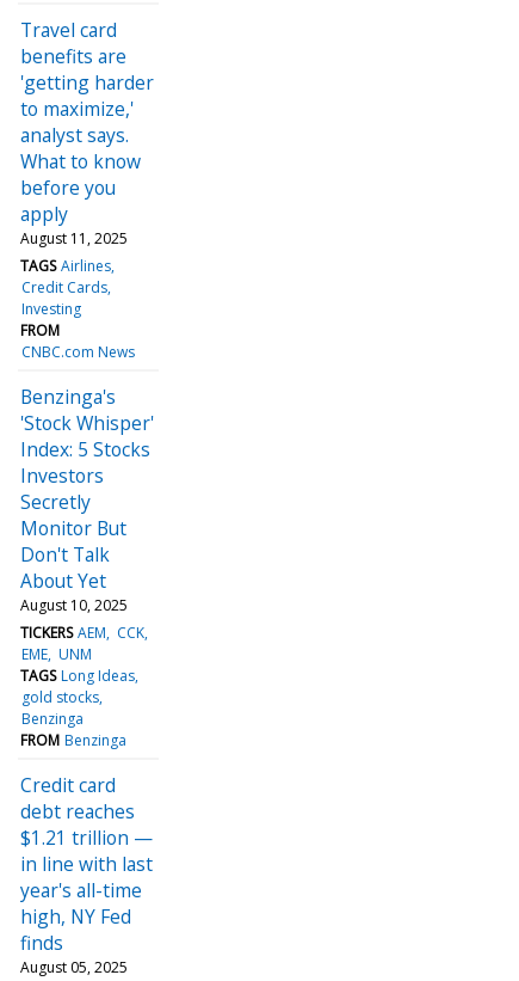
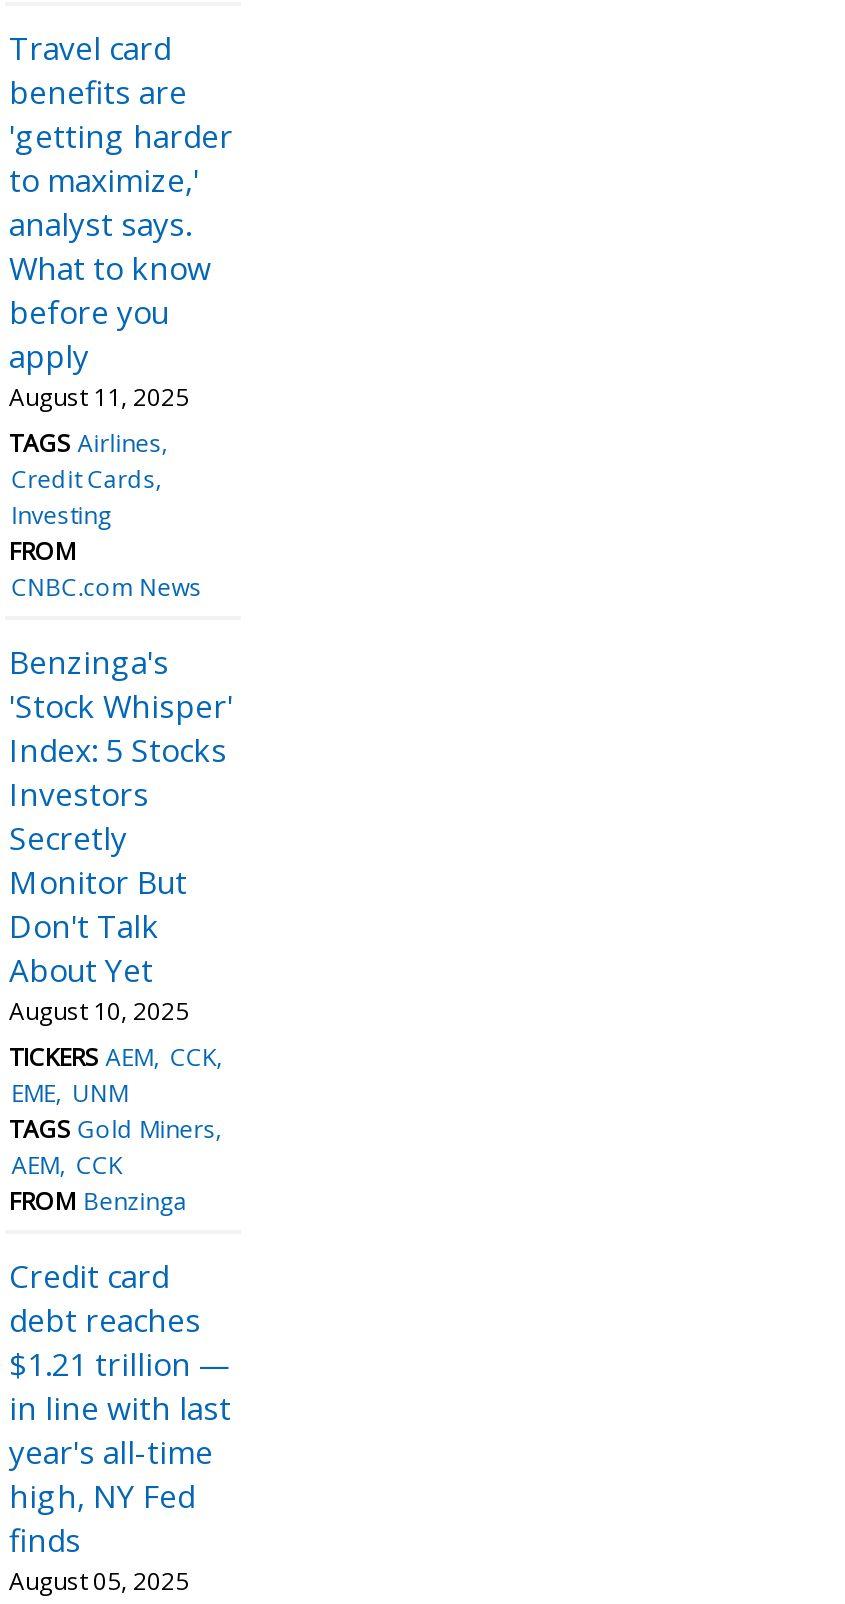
- TAGS Long Ideas
- gold stocks
- Benzinga
+ TAGS Gold Miners
+ AEM CCK
